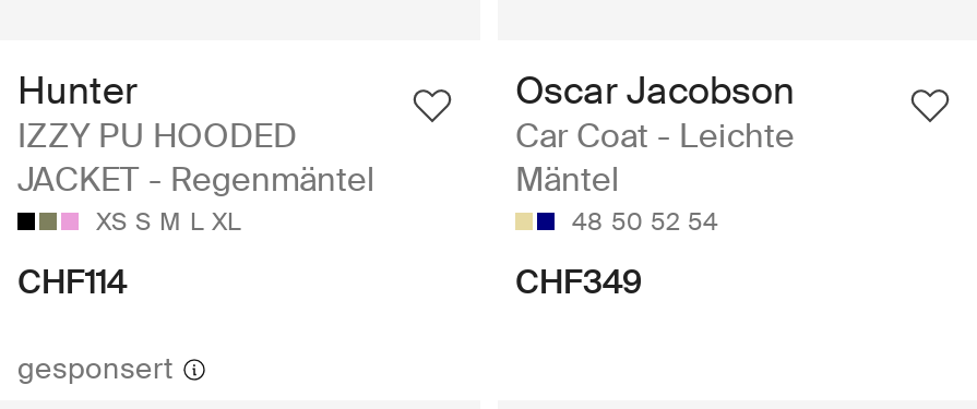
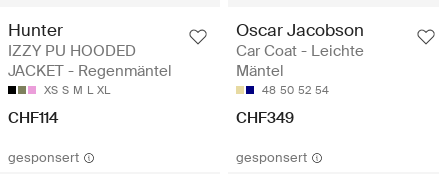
+ gesponsert
